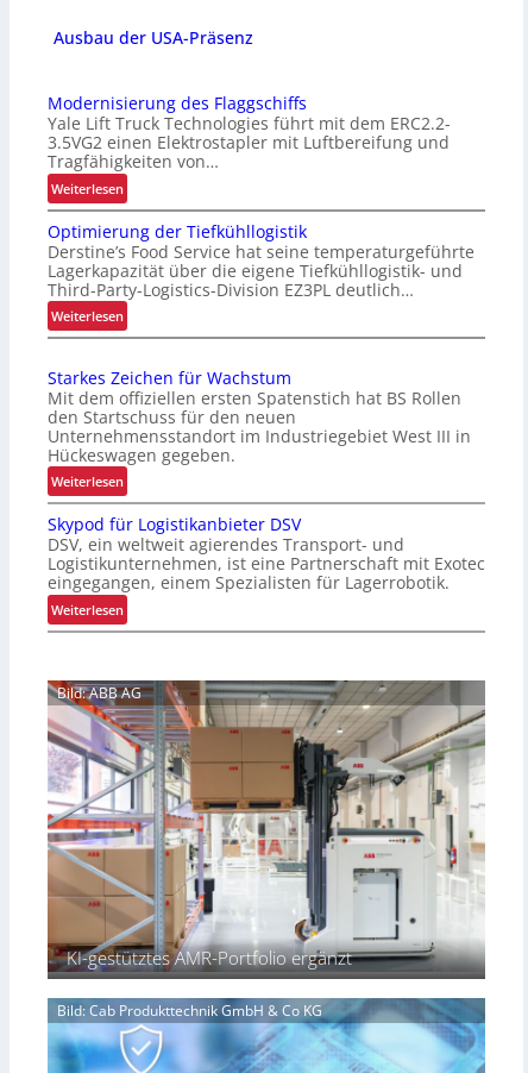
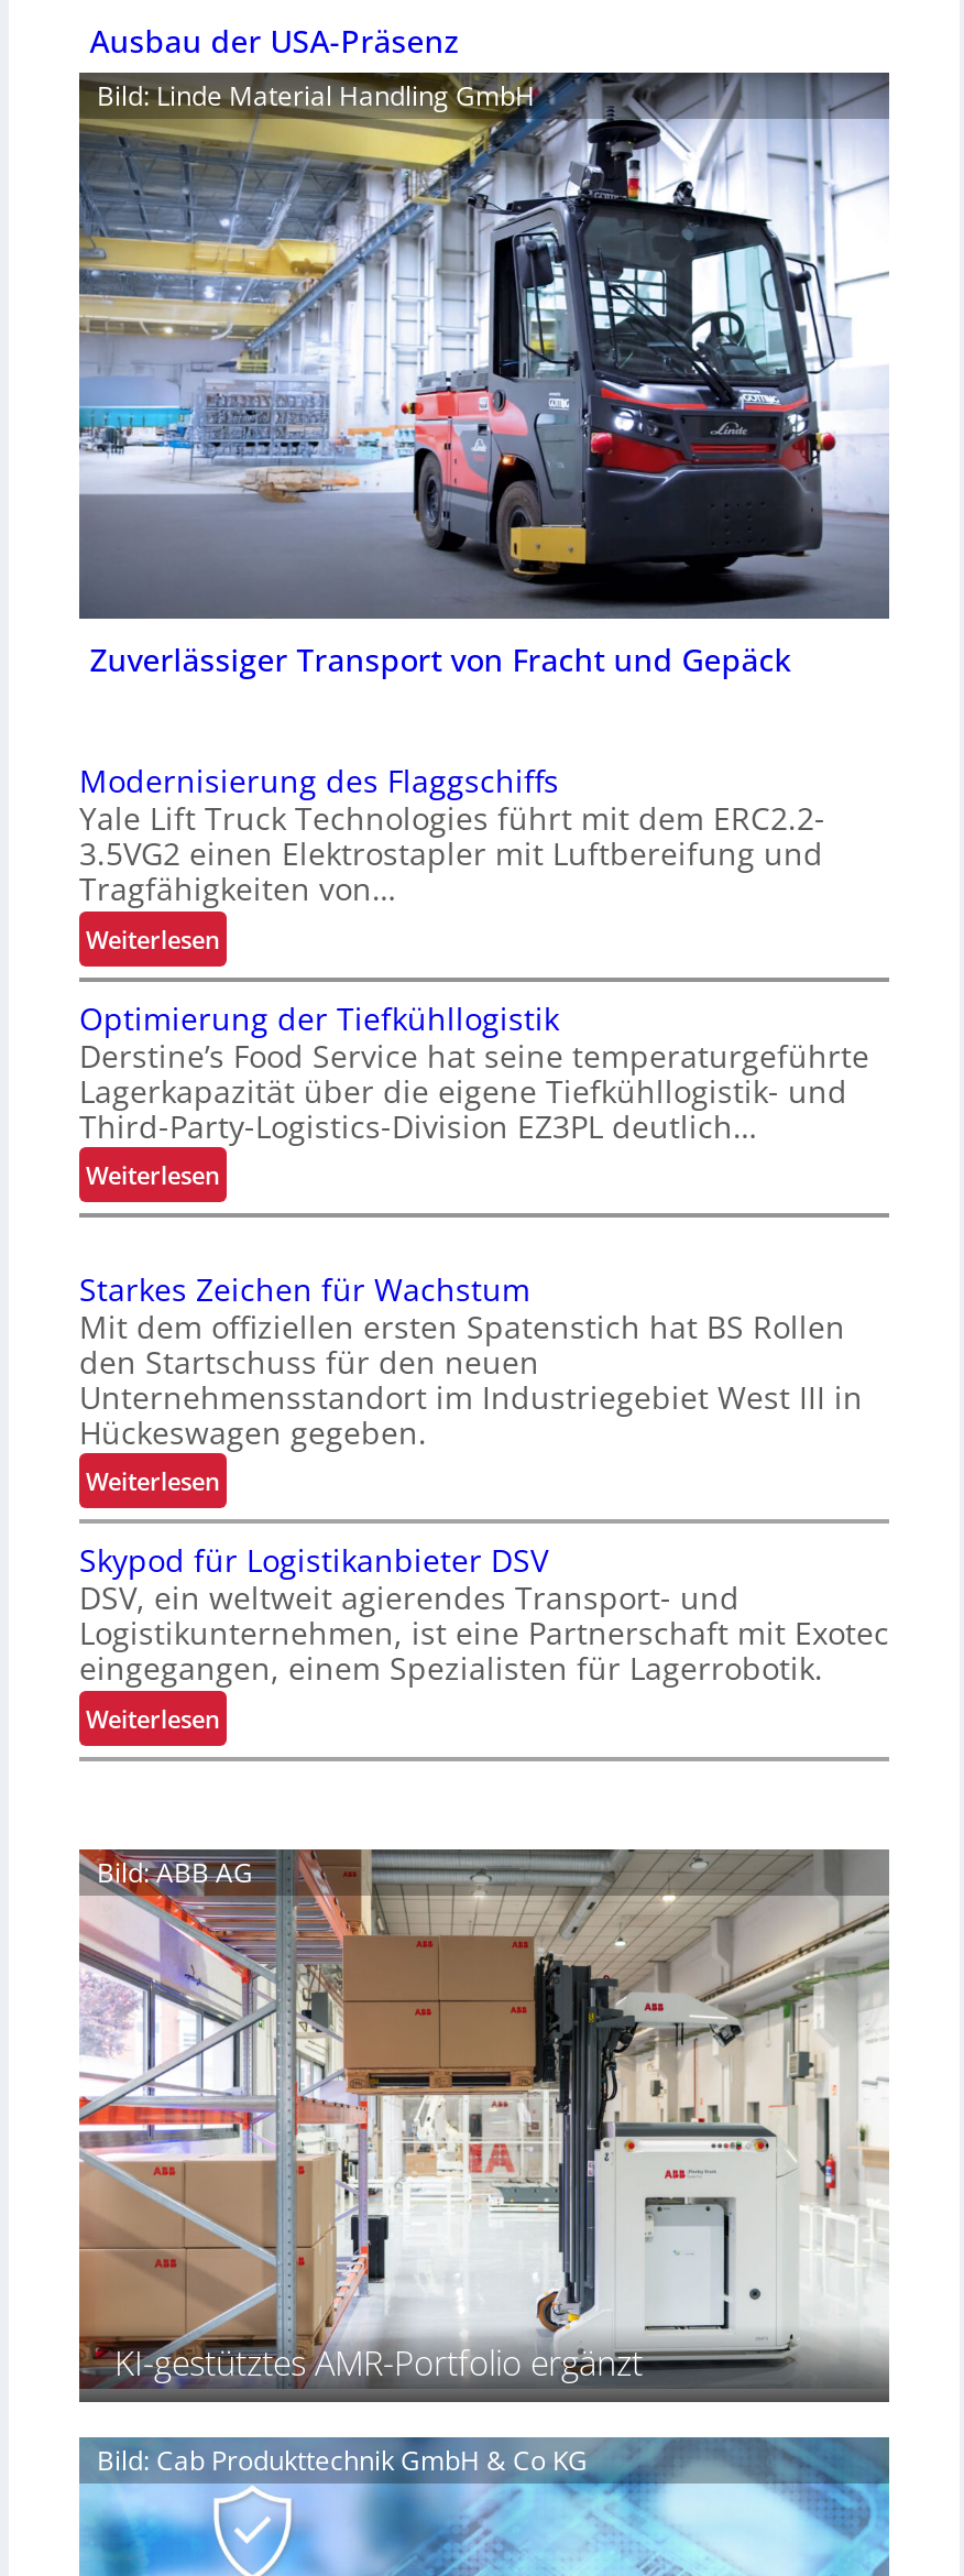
+ [image]
+ Bild: Linde Material Handling GmbH

+ Zuverlässiger Transport von Fracht und Gepäck
